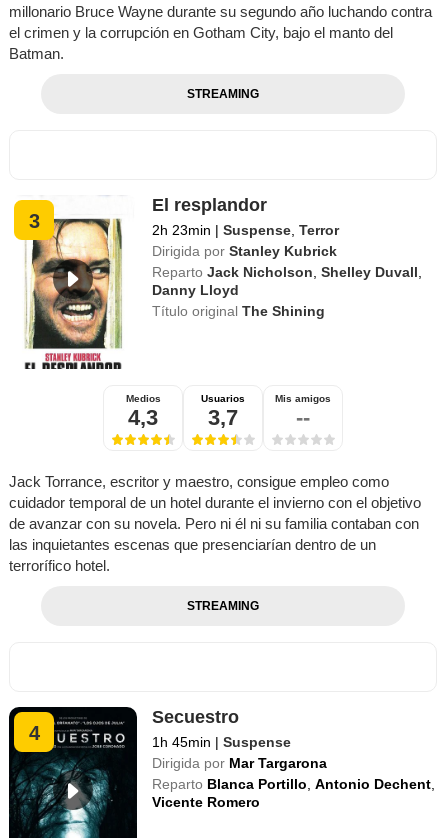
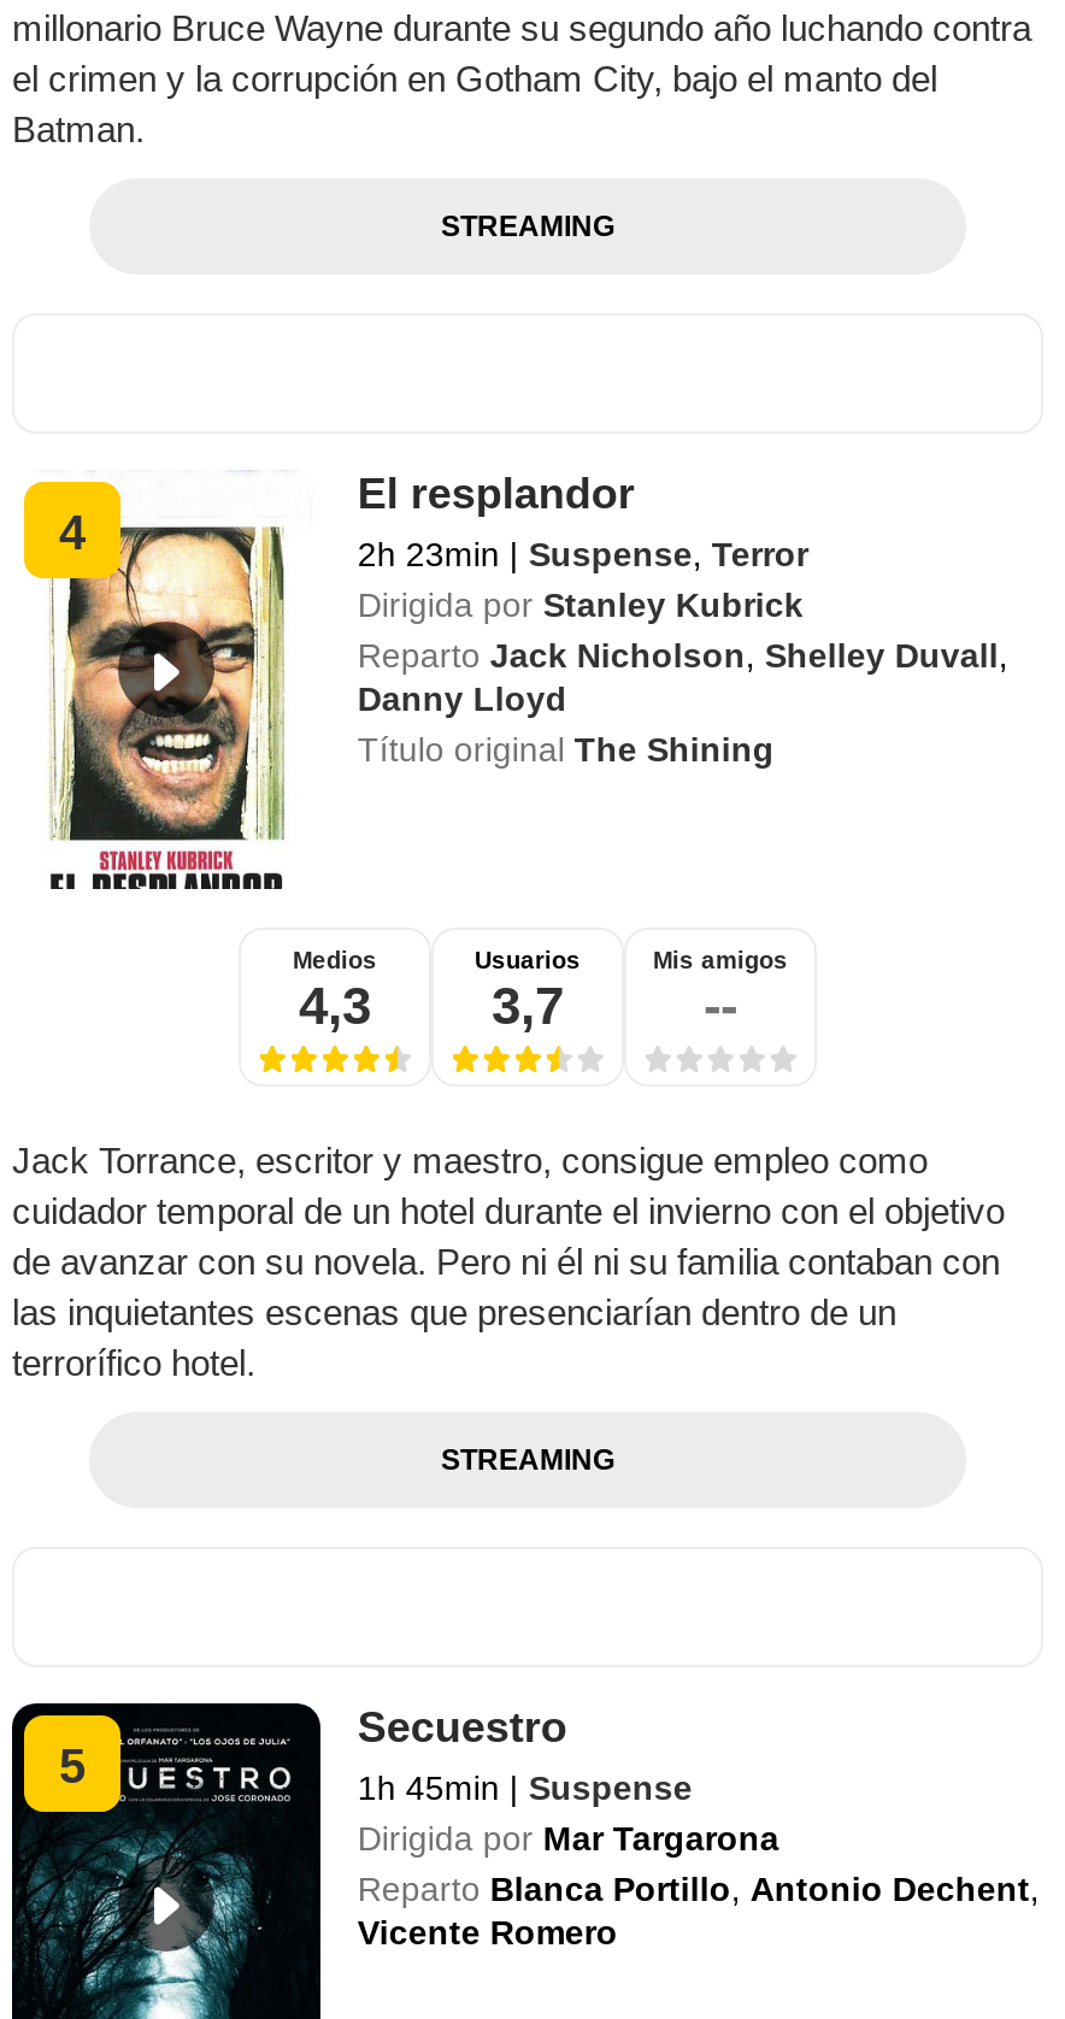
- 3
+ 4

- 4
+ 5
